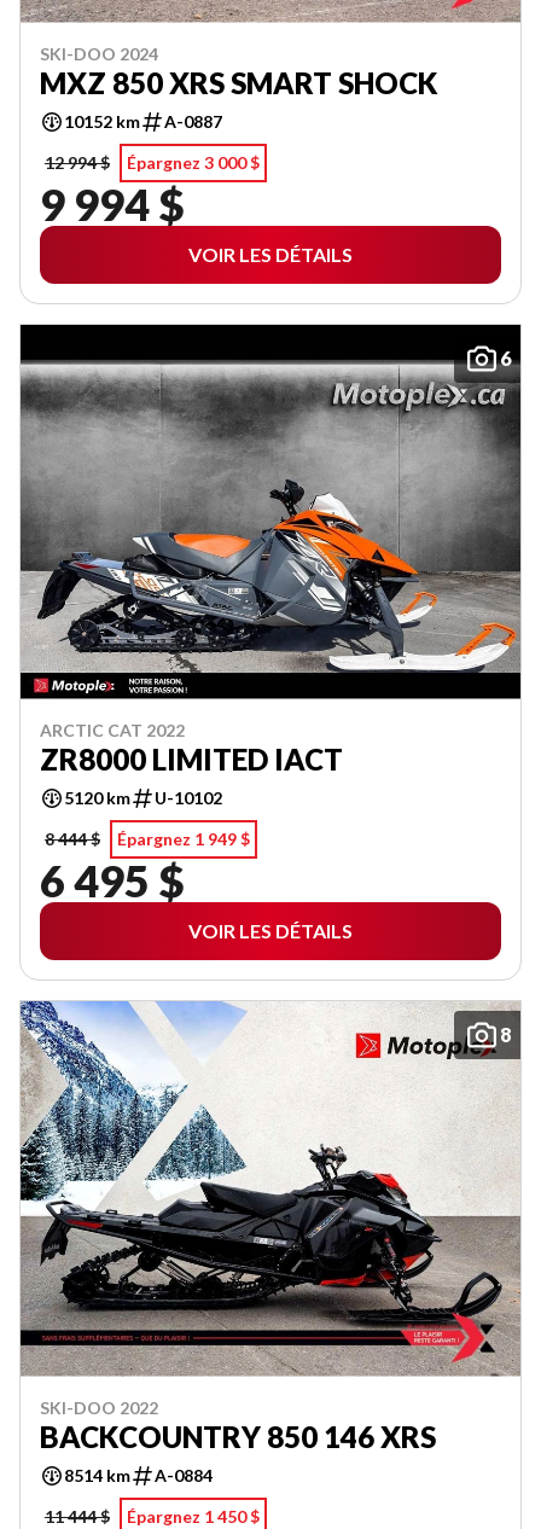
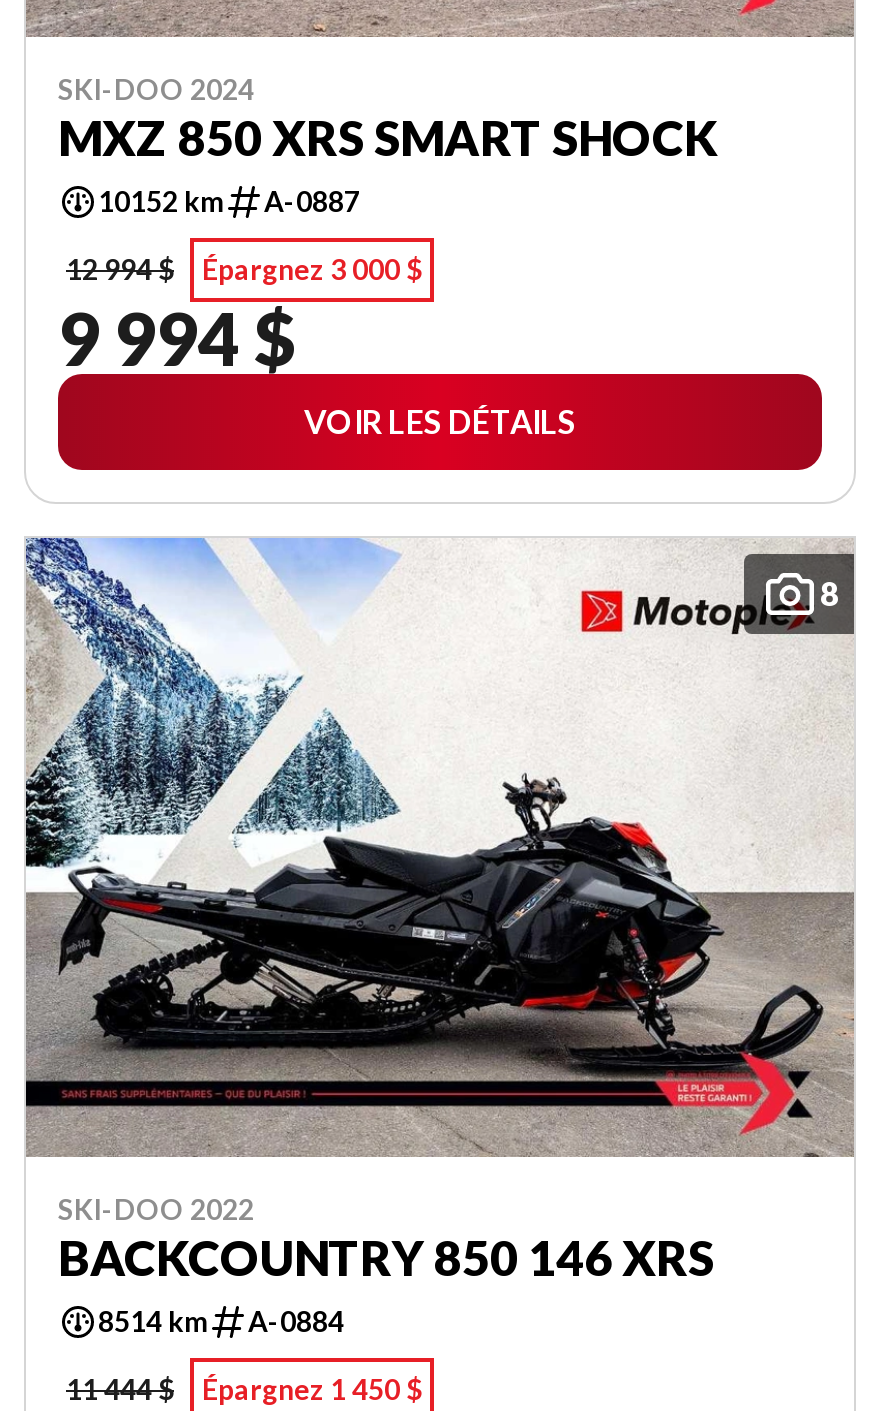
- [image]
- 6

- ARCTIC CAT 2022
- ZR8000 LIMITED IACT
- 5120 km
- U-10102
- 8 444 $
- Épargnez 1 949 $
- 6 495 $
- VOIR LES DÉTAILS
